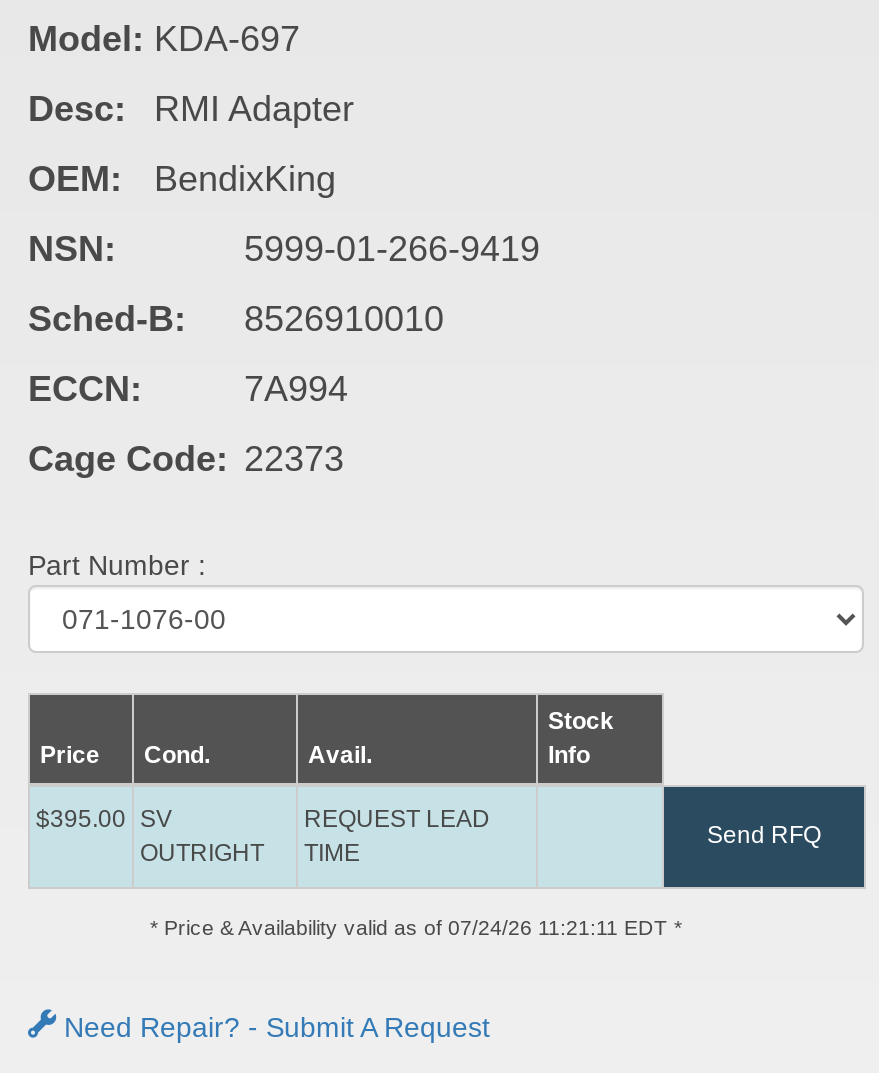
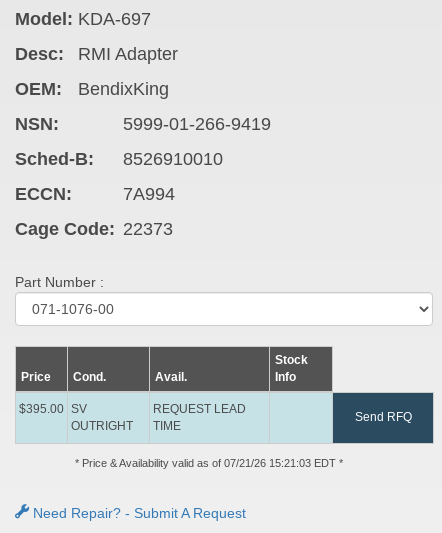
- * Price & Availability valid as of 07/24/26 11:21:11 EDT *
+ * Price & Availability valid as of 07/21/26 15:21:03 EDT *
